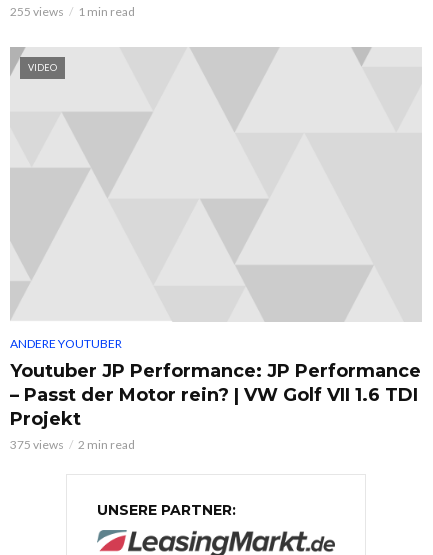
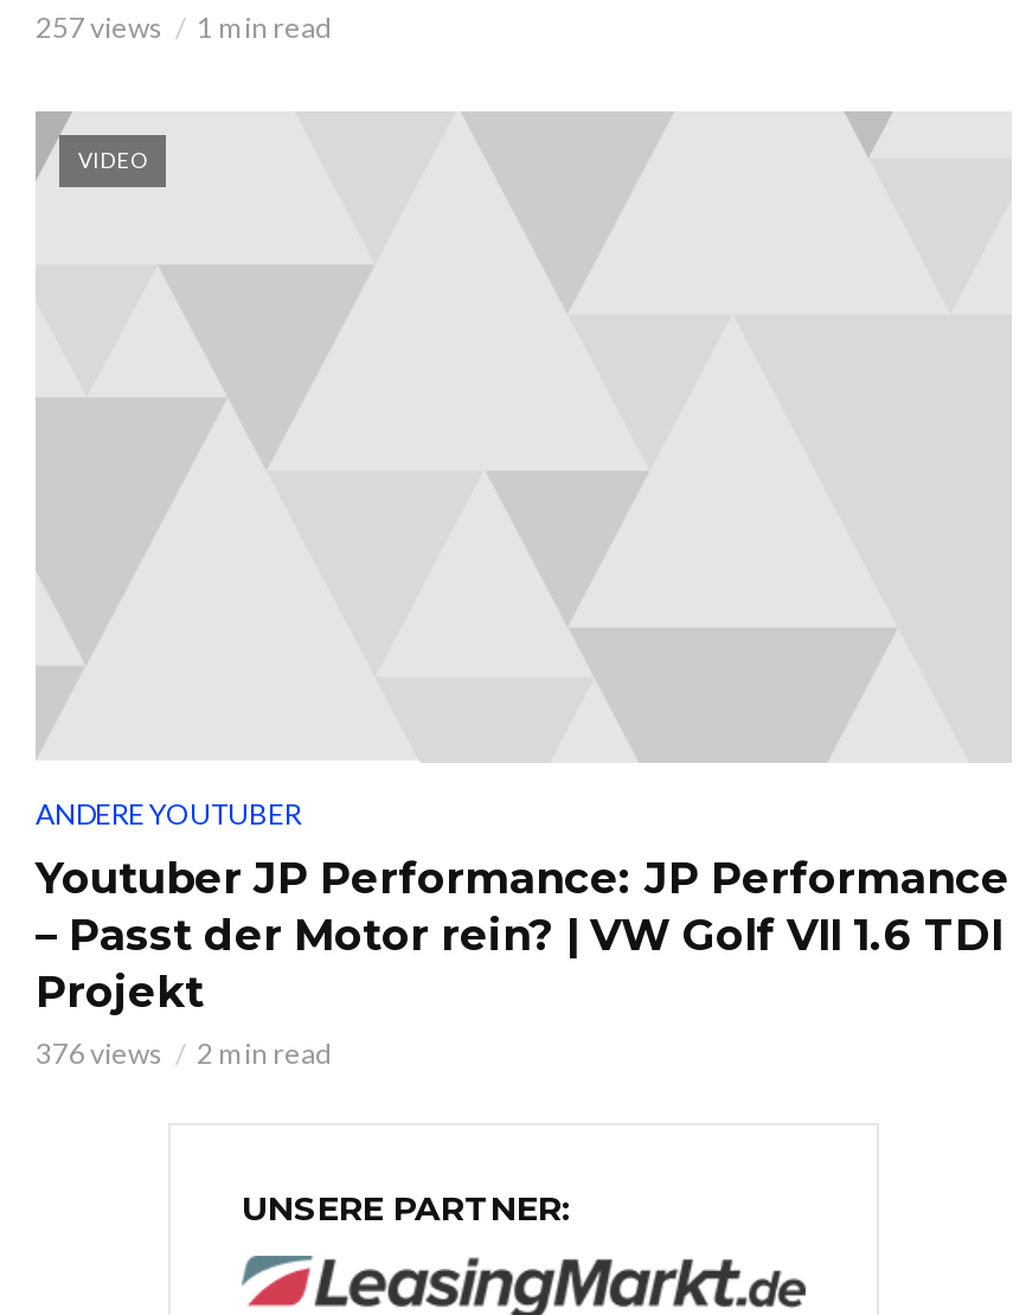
- 255 views 1 min read
+ 257 views 1 min read

- 375 views 2 min read
+ 376 views 2 min read
